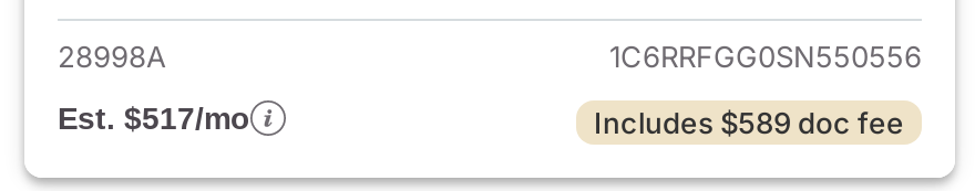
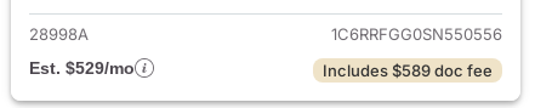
- Est. $517/mo
+ Est. $529/mo
